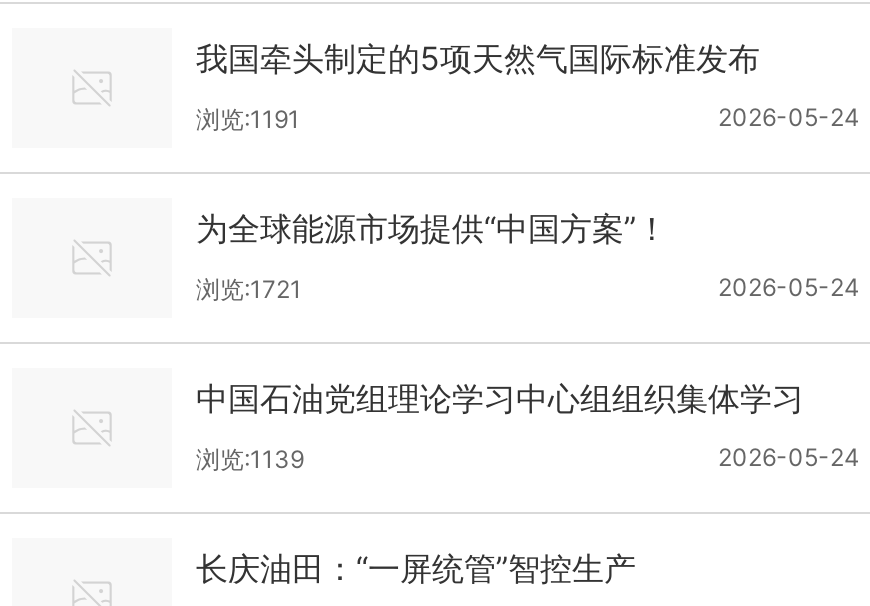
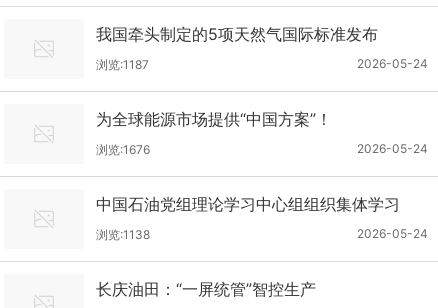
- 浏览:1191
+ 浏览:1187

- 浏览:1721
+ 浏览:1676

- 浏览:1139
+ 浏览:1138
